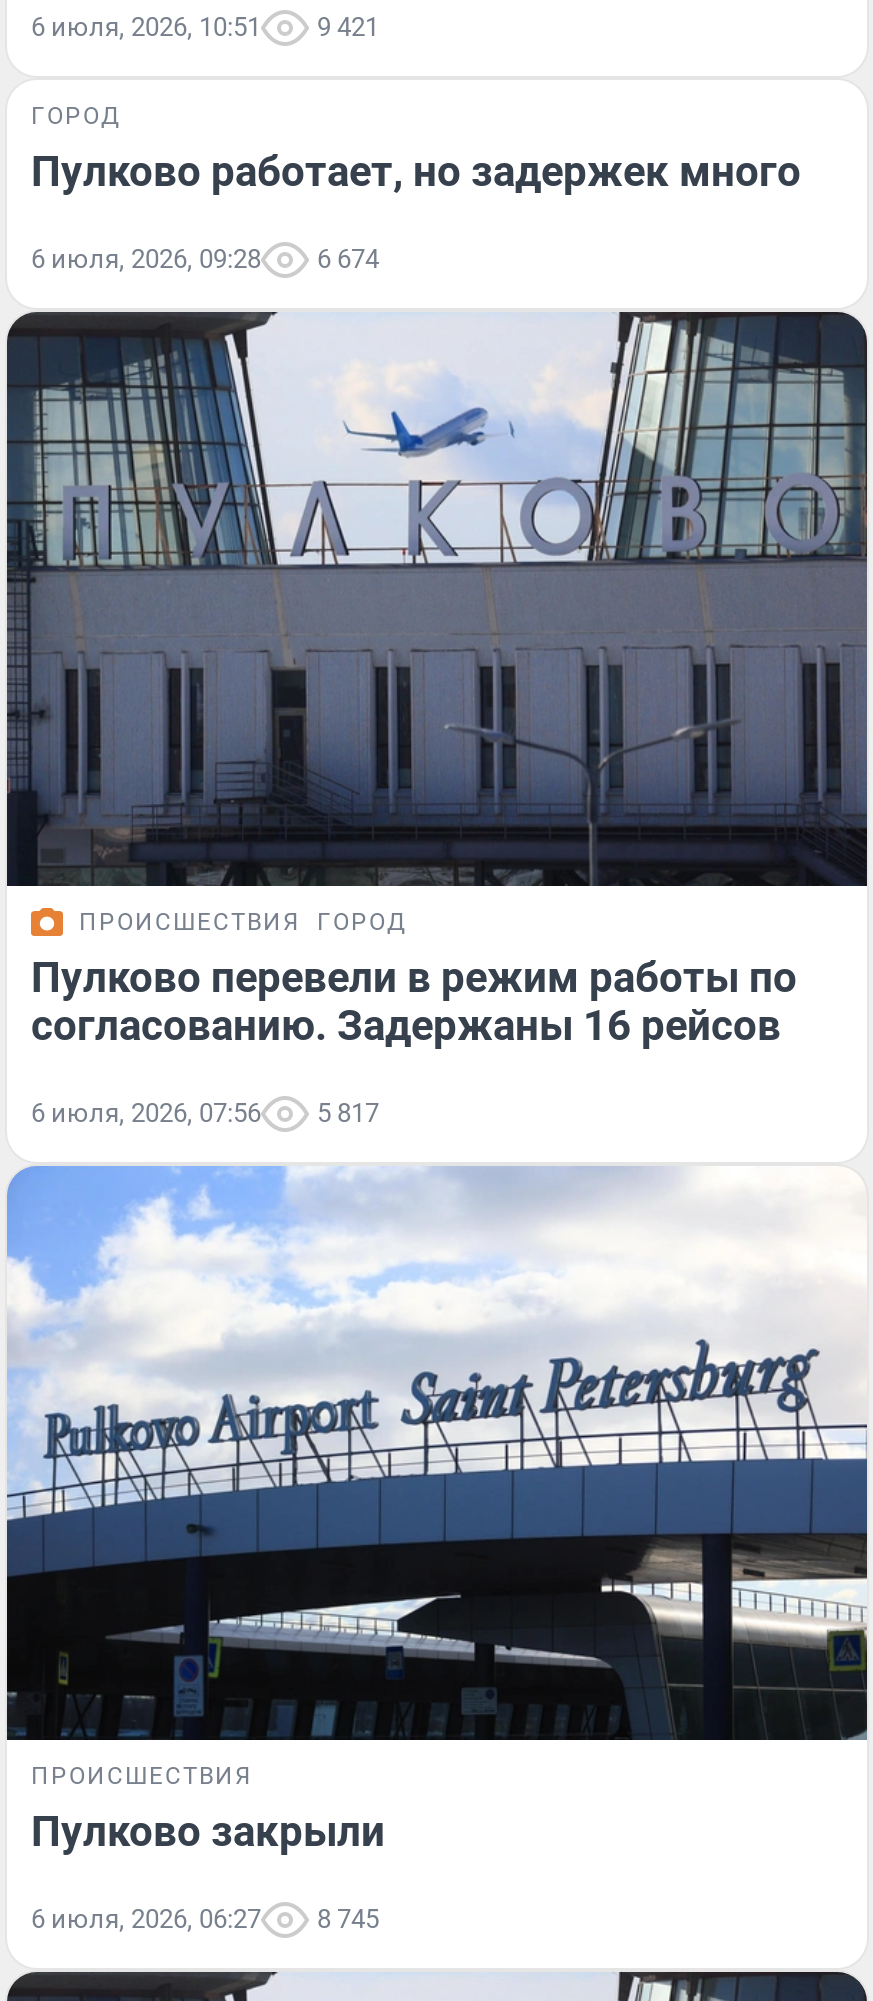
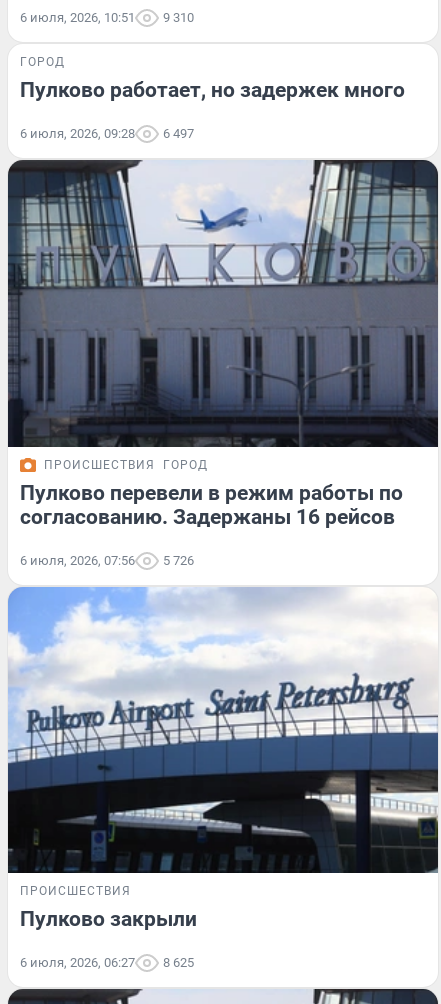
- 6 июля, 2026, 10:51 9 421
+ 6 июля, 2026, 10:51 9 310

- 6 июля, 2026, 09:28 6 674
+ 6 июля, 2026, 09:28 6 497

- 5 817
+ 5 726

- 8 745
+ 8 625
